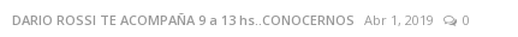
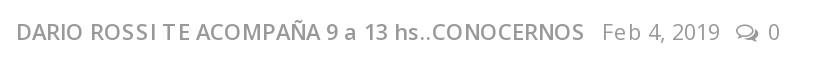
- DARIO ROSSI TE ACOMPAÑA 9 a 13 hs..CONOCERNOS Abr 1, 2019
+ DARIO ROSSI TE ACOMPAÑA 9 a 13 hs..CONOCERNOS Feb 4, 2019
